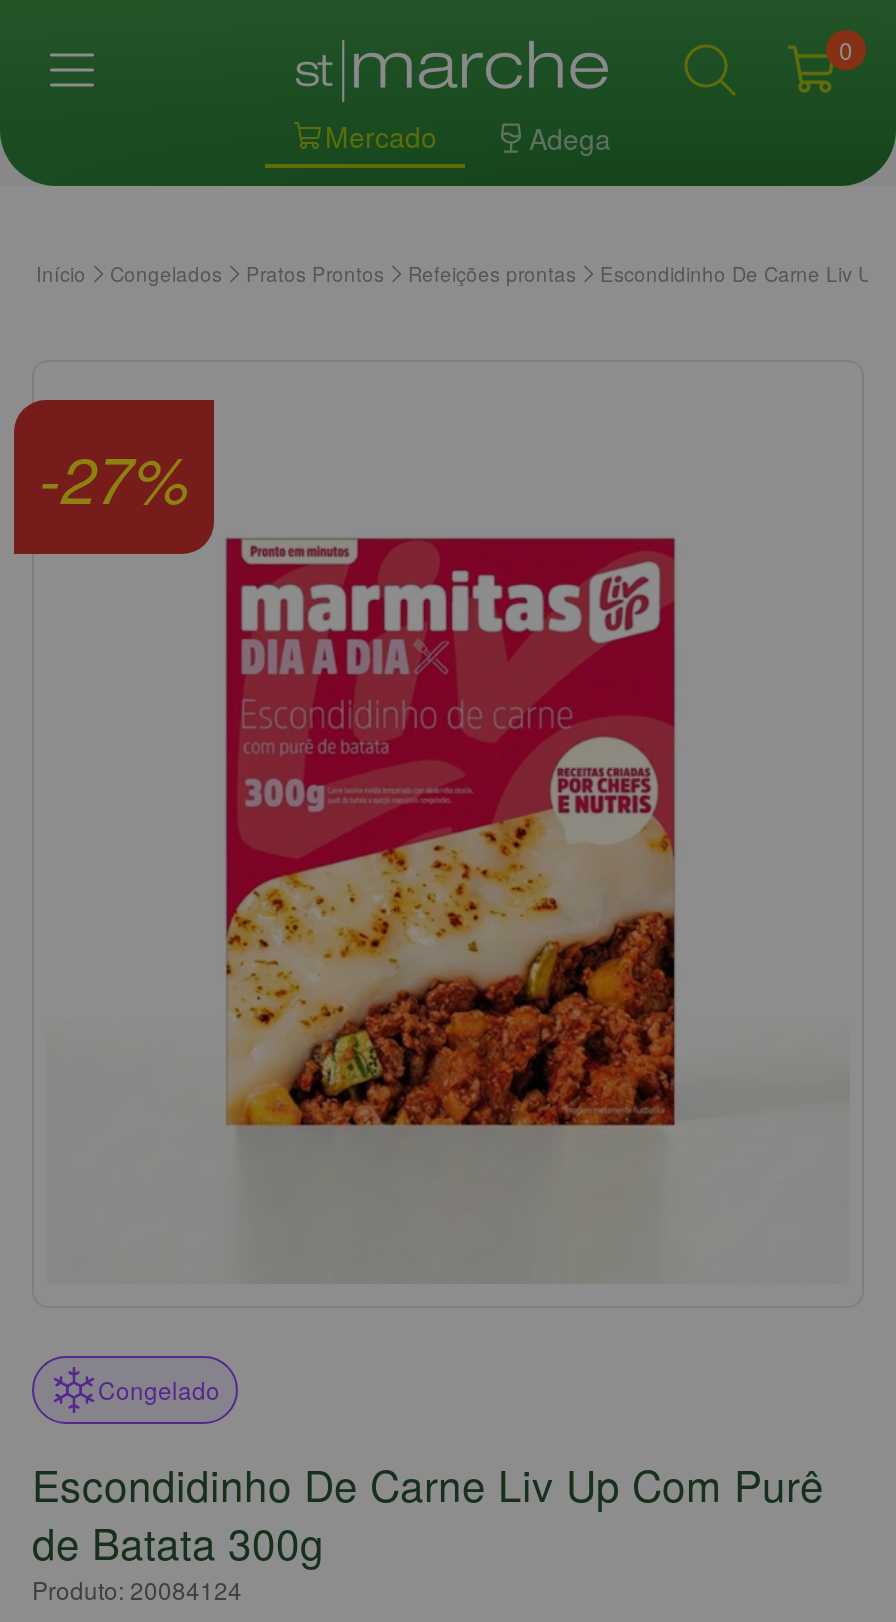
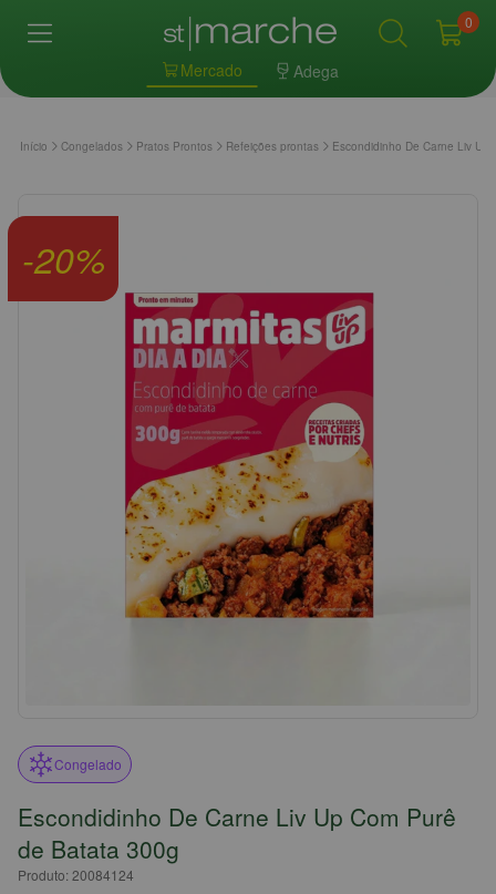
- -27%
+ -20%
